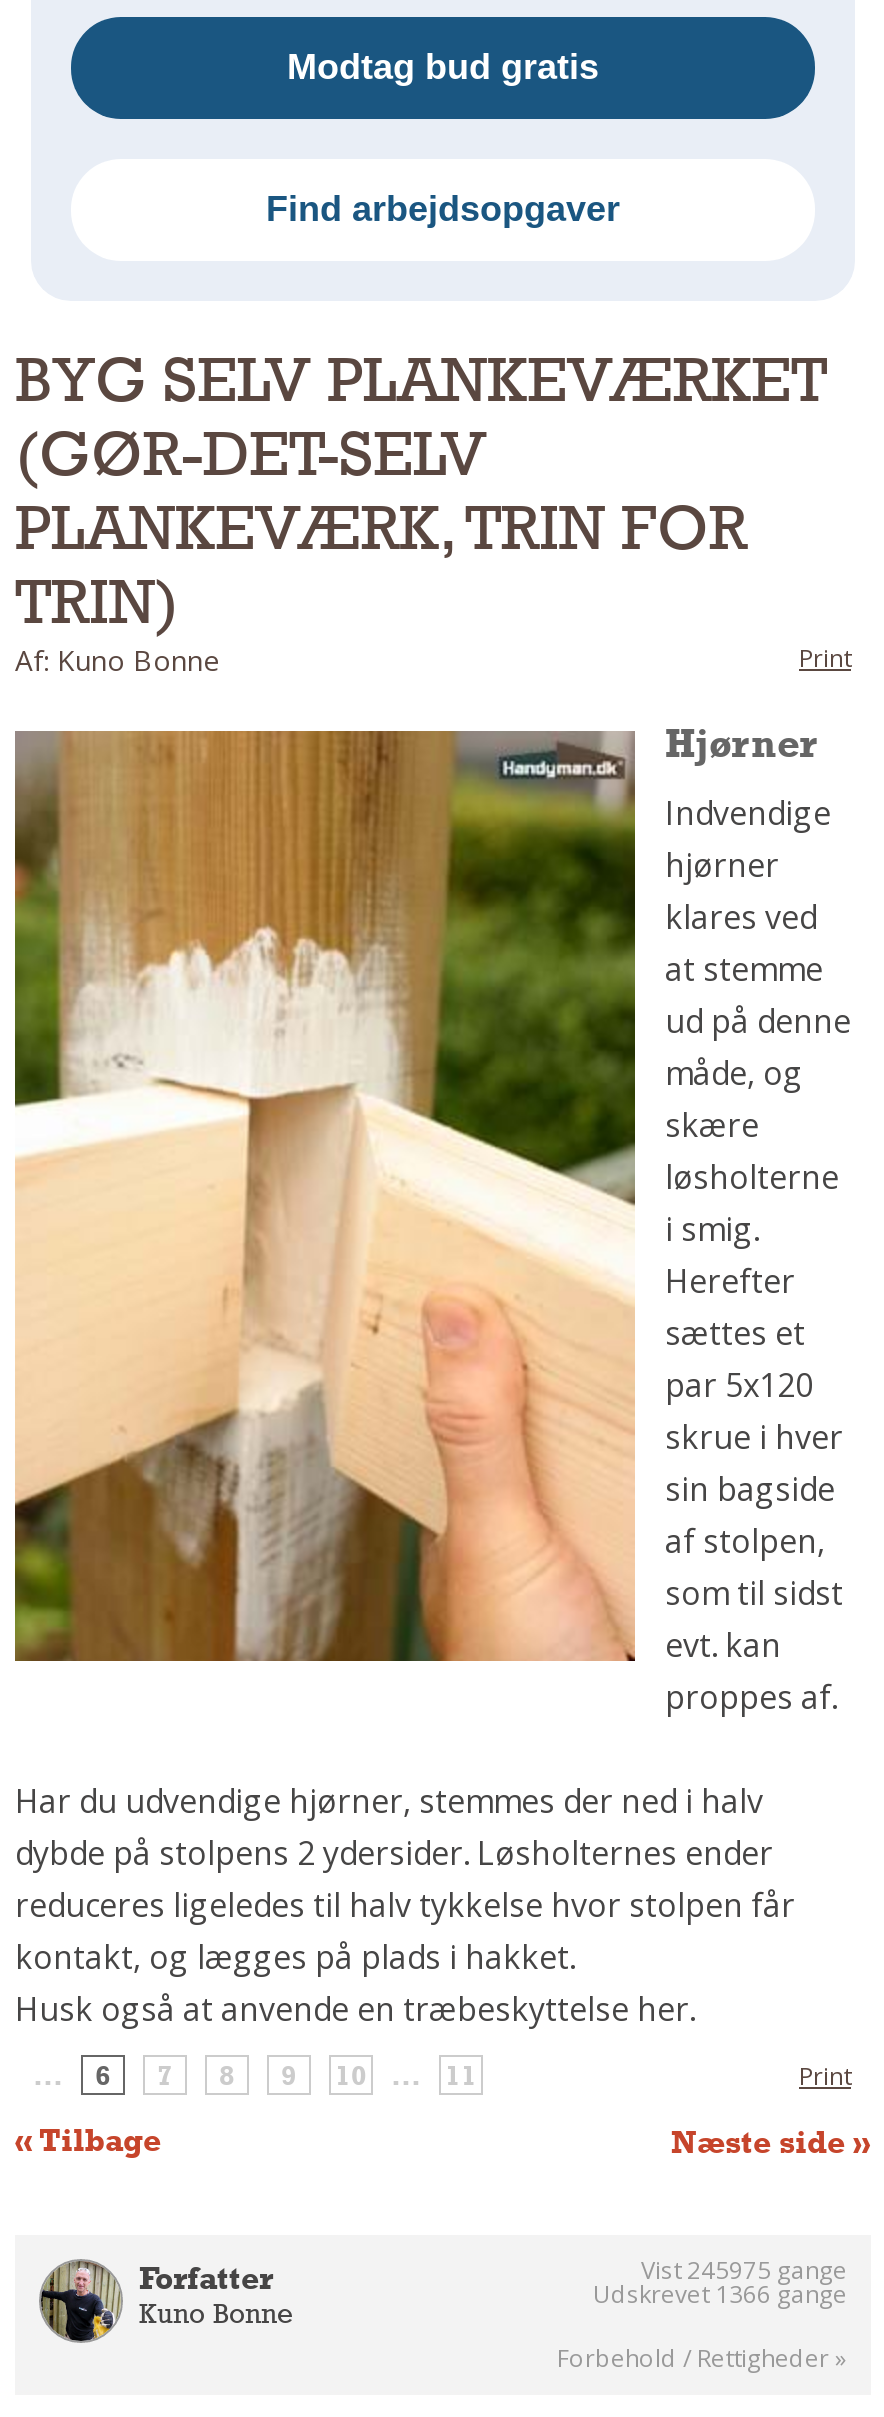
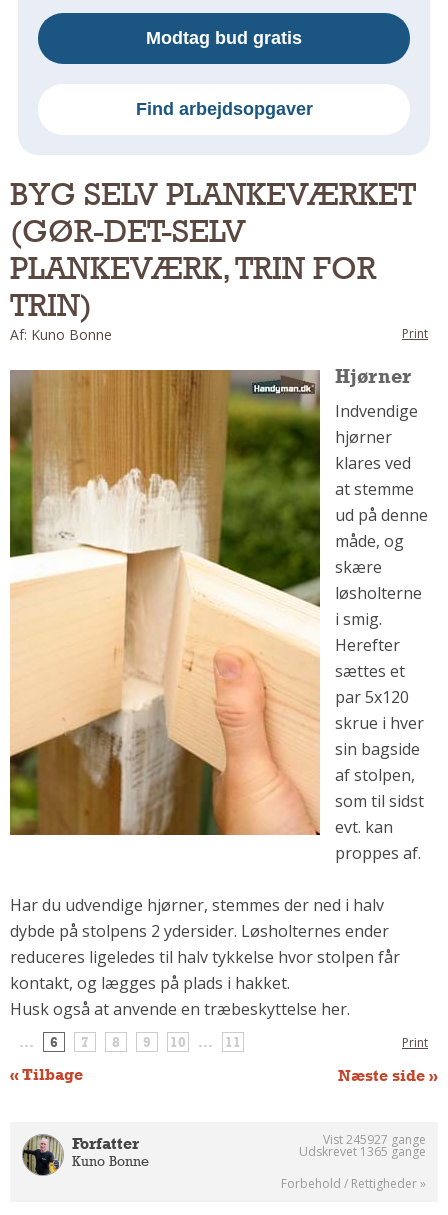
- Vist 245975 gange
+ Vist 245927 gange

- Udskrevet 1366 gange
+ Udskrevet 1365 gange
